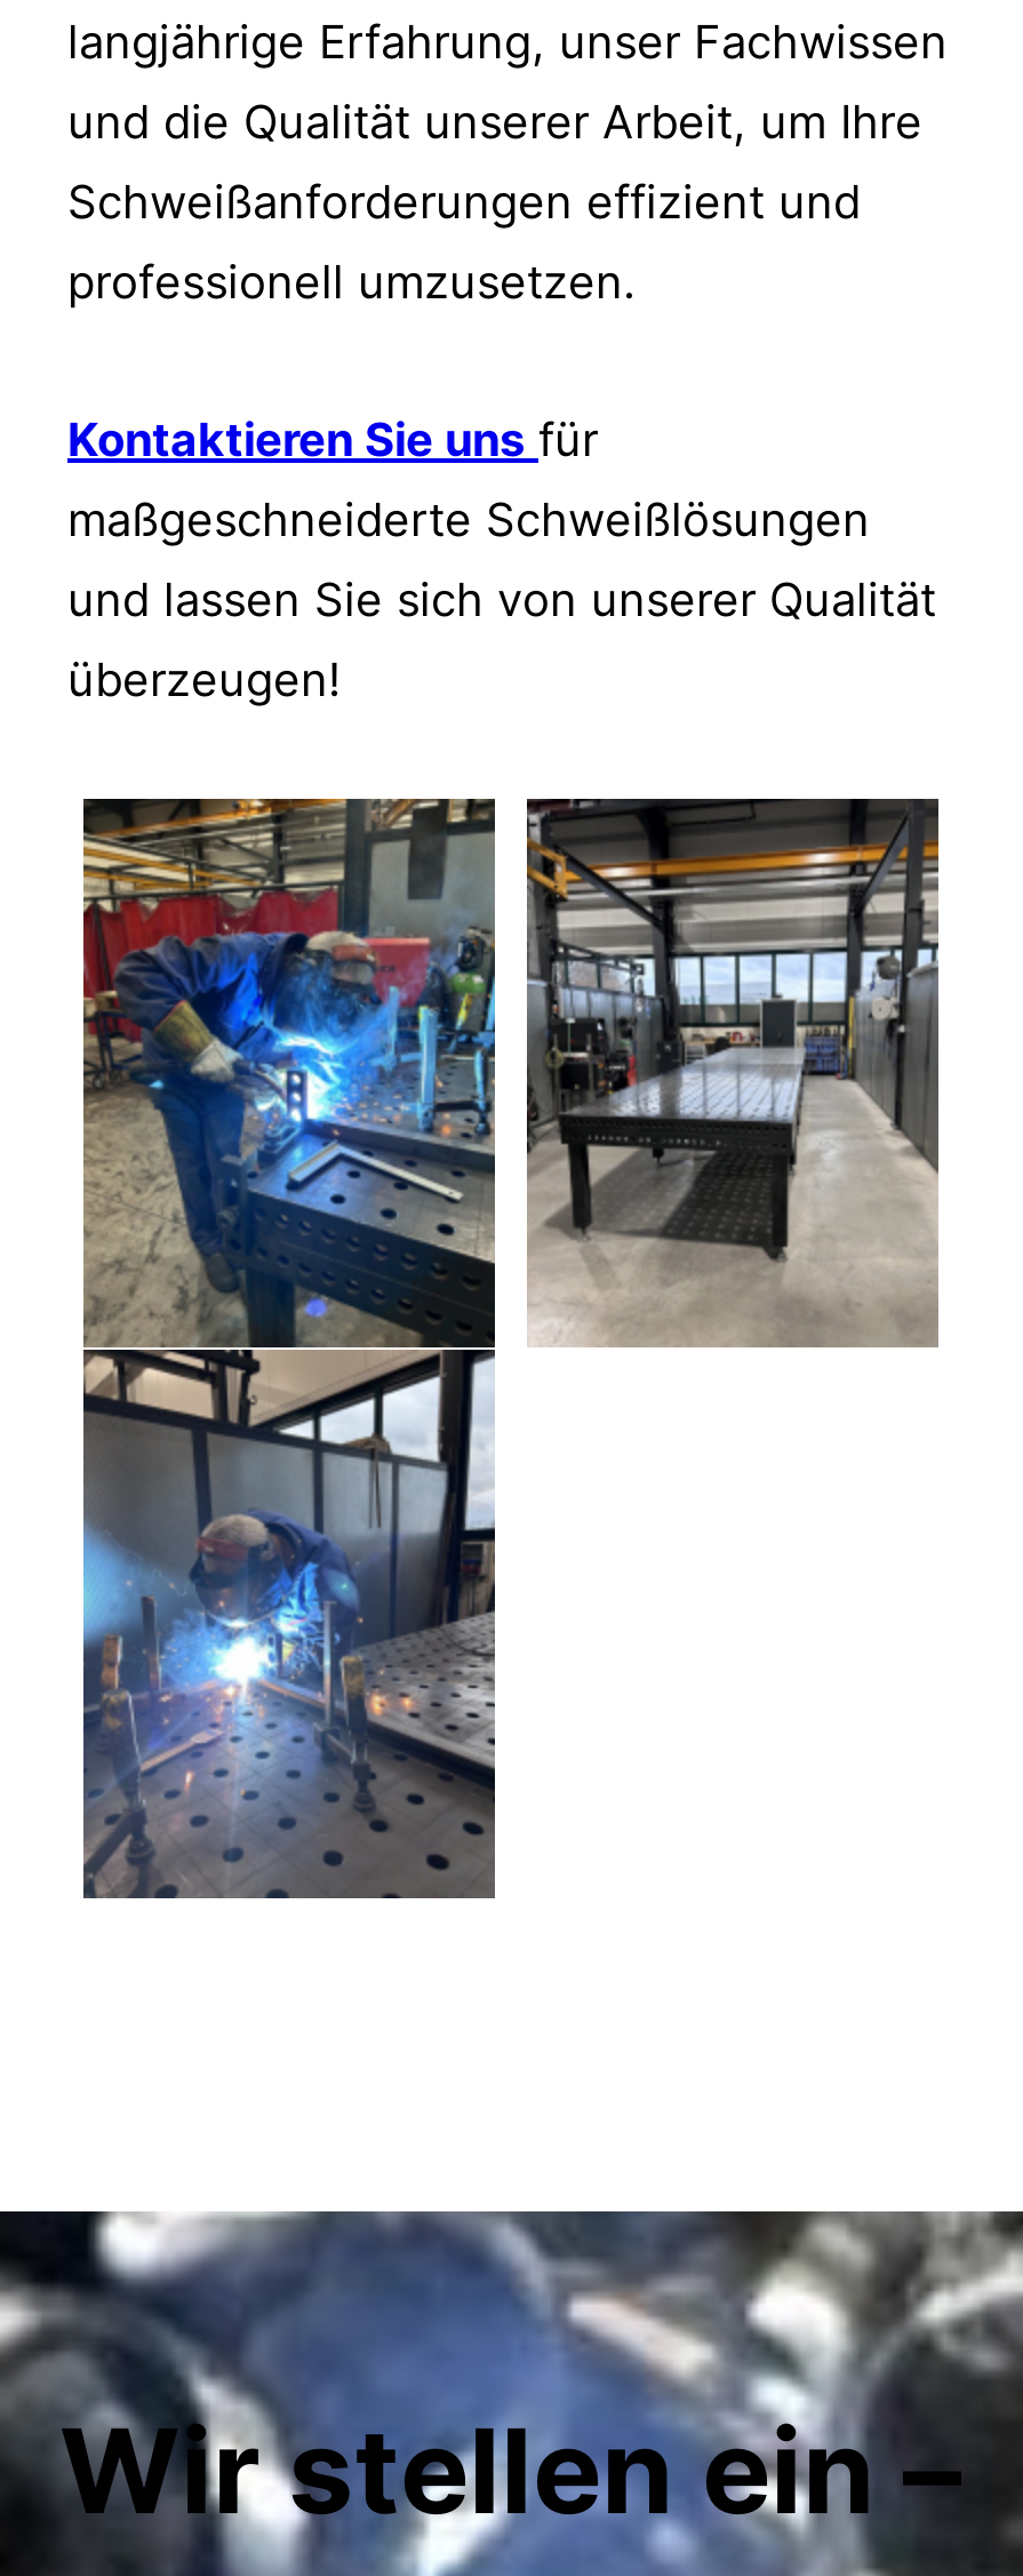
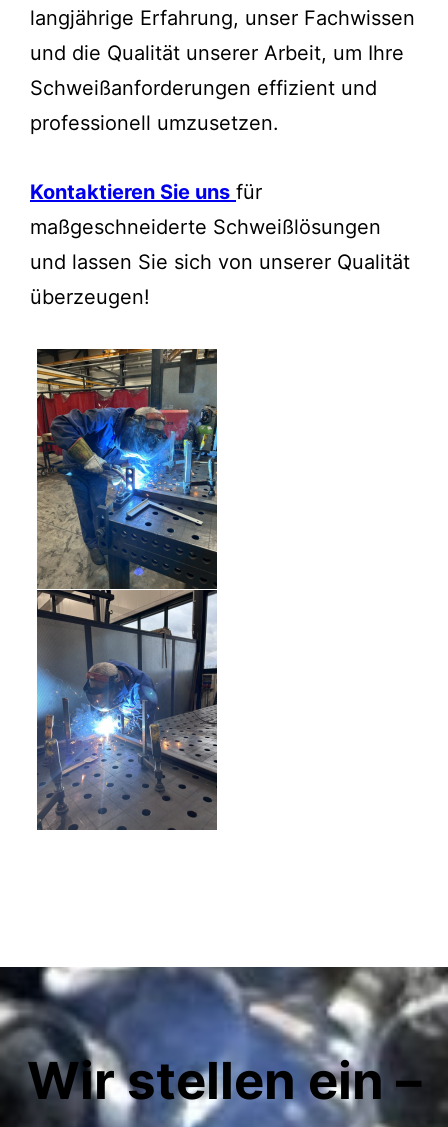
- [image]
